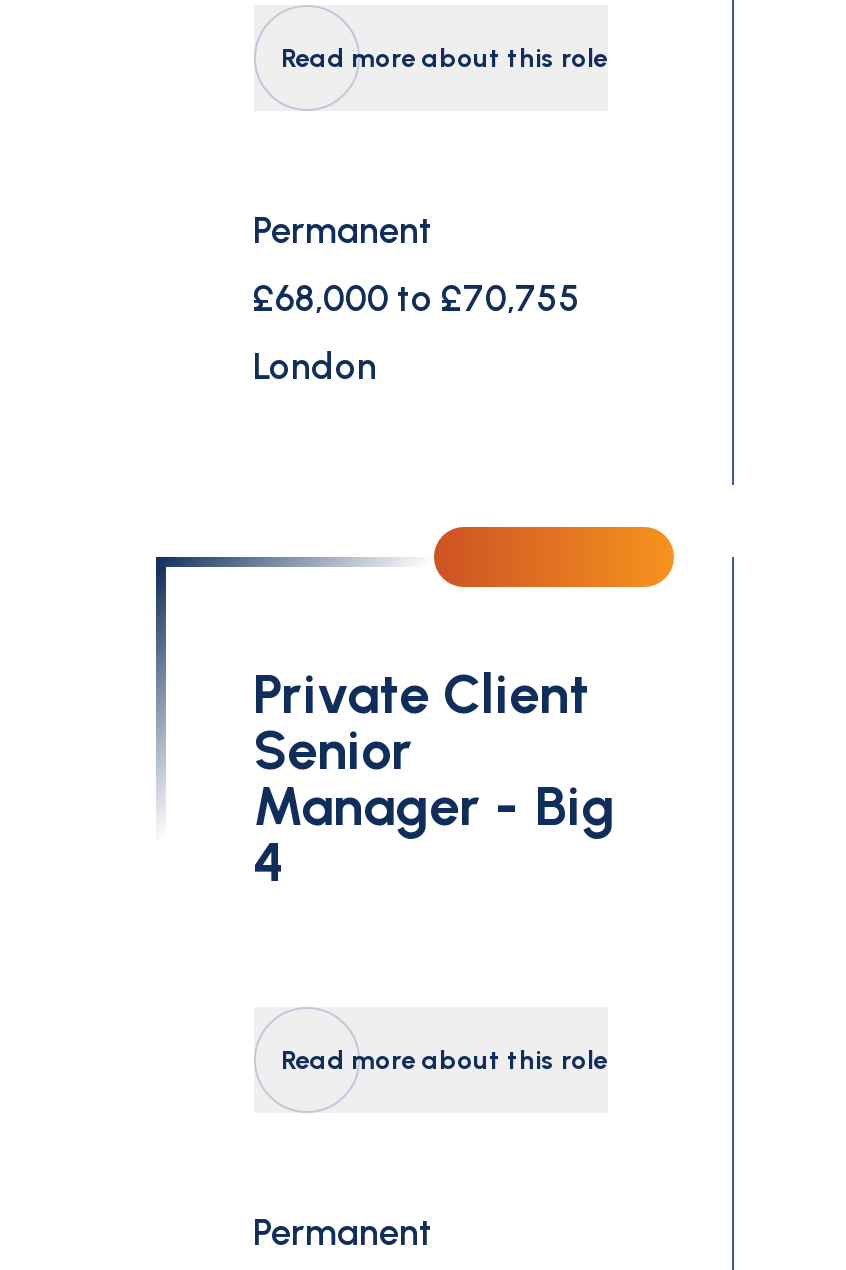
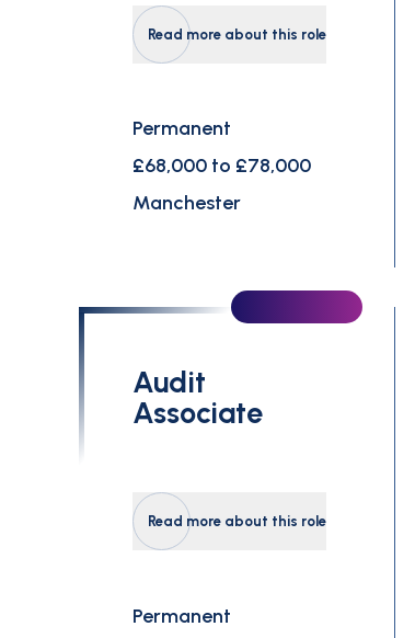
- £68,000 to £70,755
+ £68,000 to £78,000

- London
+ Manchester

- [image]
- Private Client
- Senior
- Manager - Big
- 4
+ [image]
+ Audit
+ Associate
